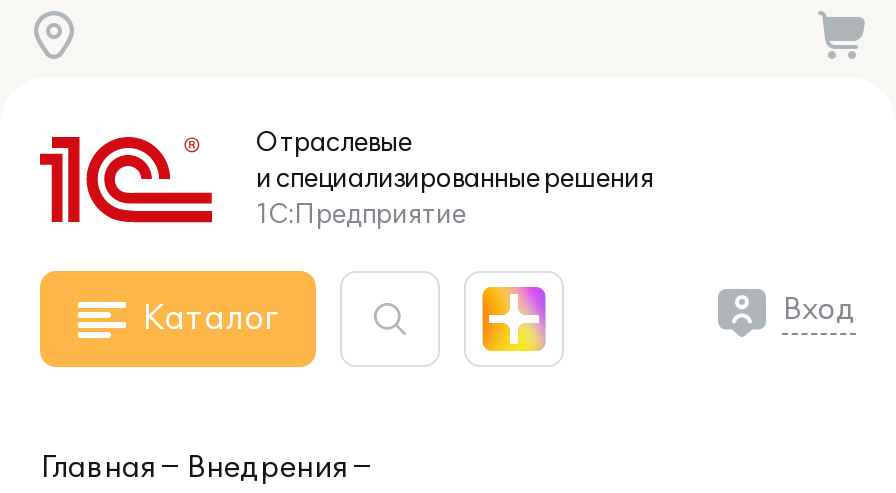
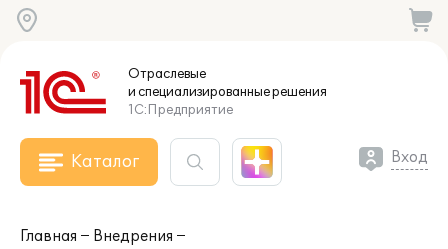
- [image]
+ [image]
